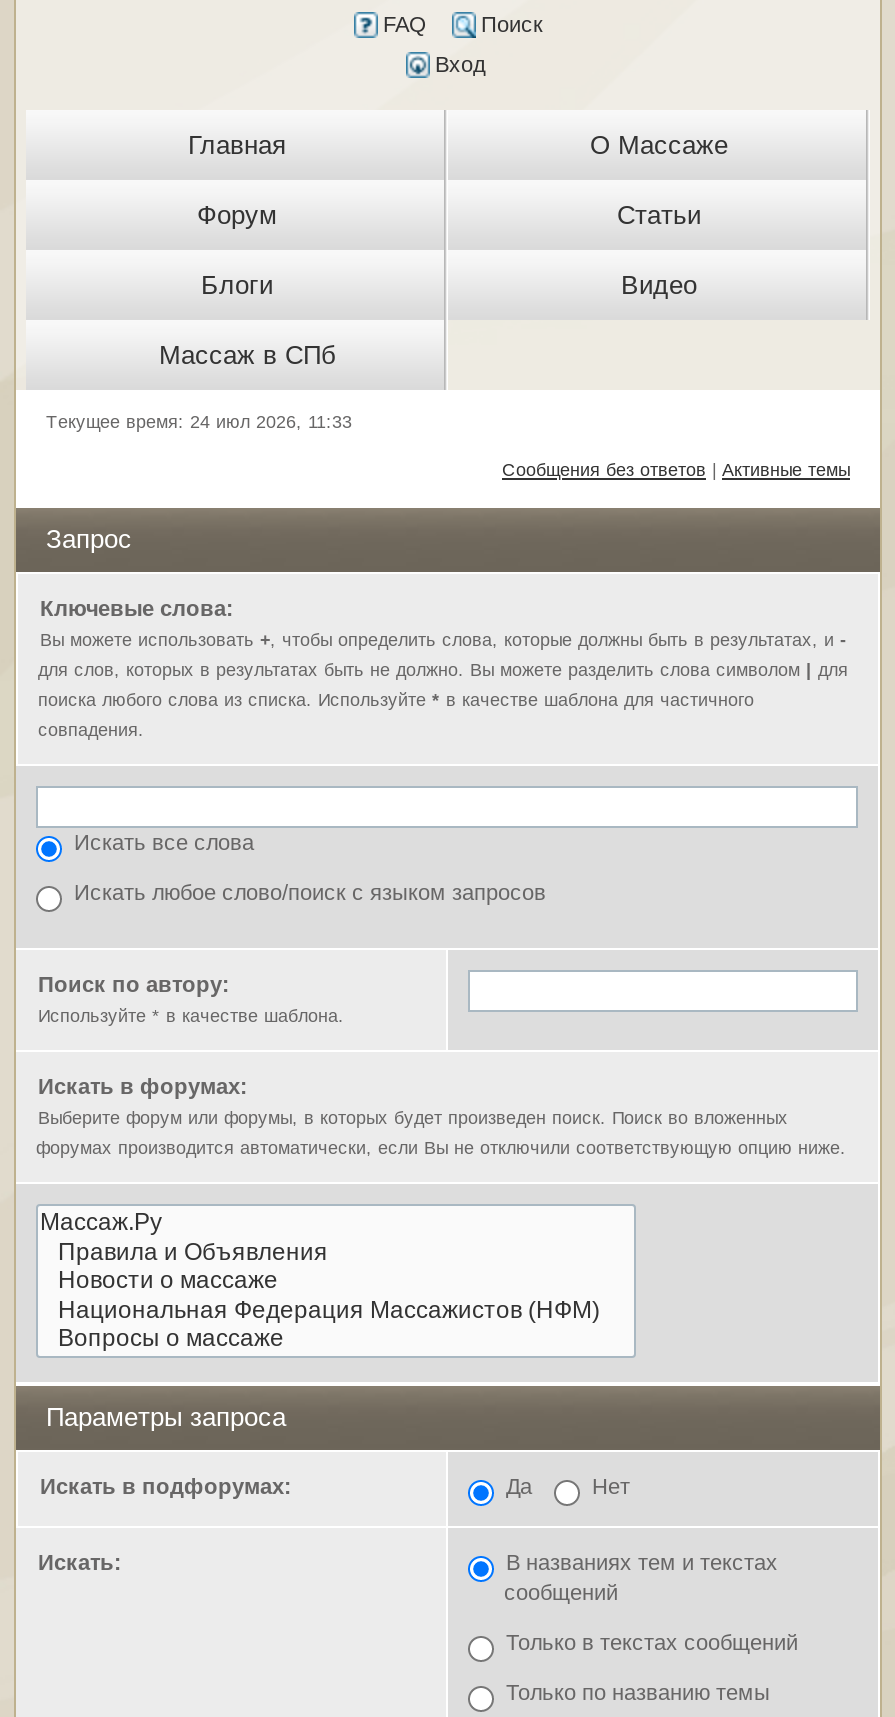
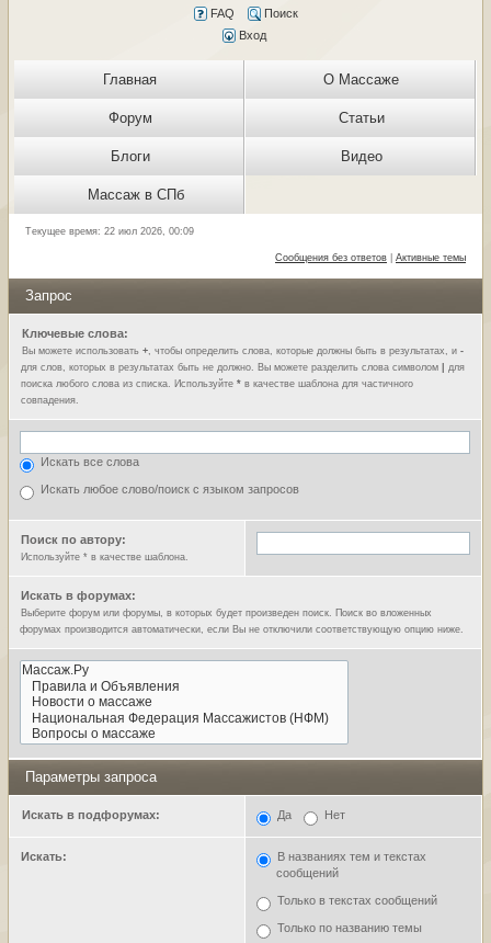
- Текущее время: 24 июл 2026, 11:33
+ Текущее время: 22 июл 2026, 00:09
